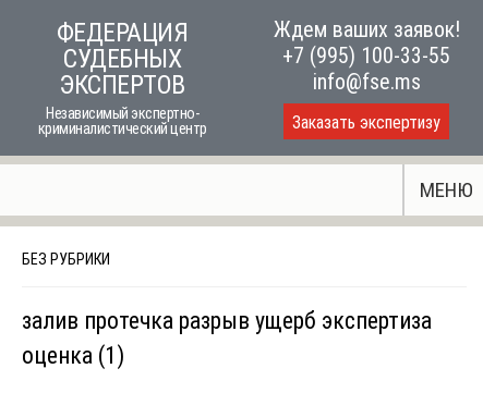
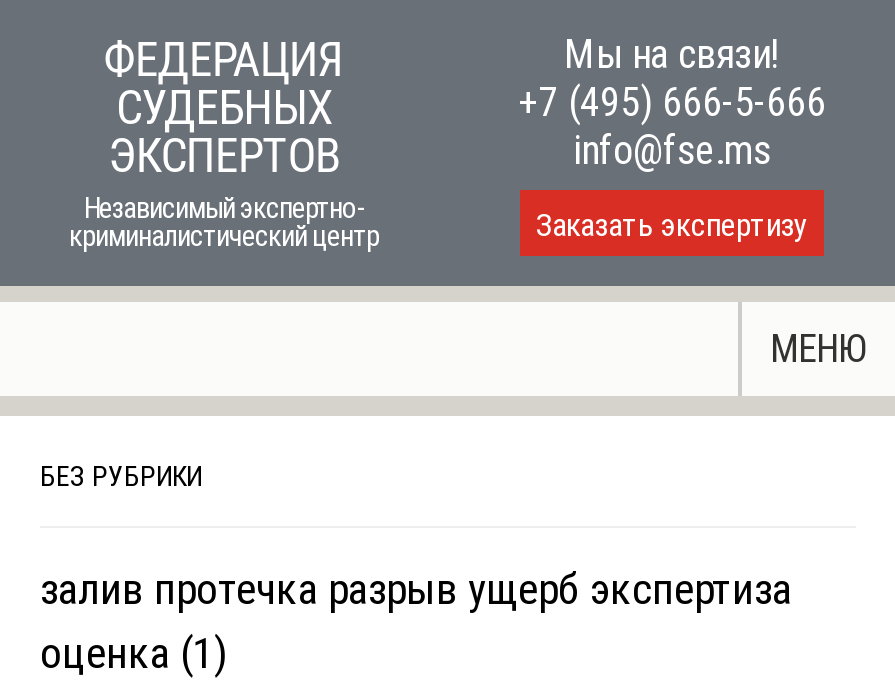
- Ждем ваших заявок!
- +7 (995) 100-33-55
+ Мы на связи!
+ +7 (495) 666-5-666
